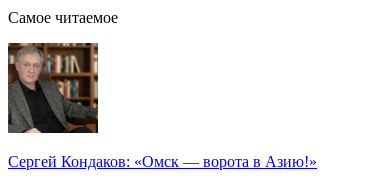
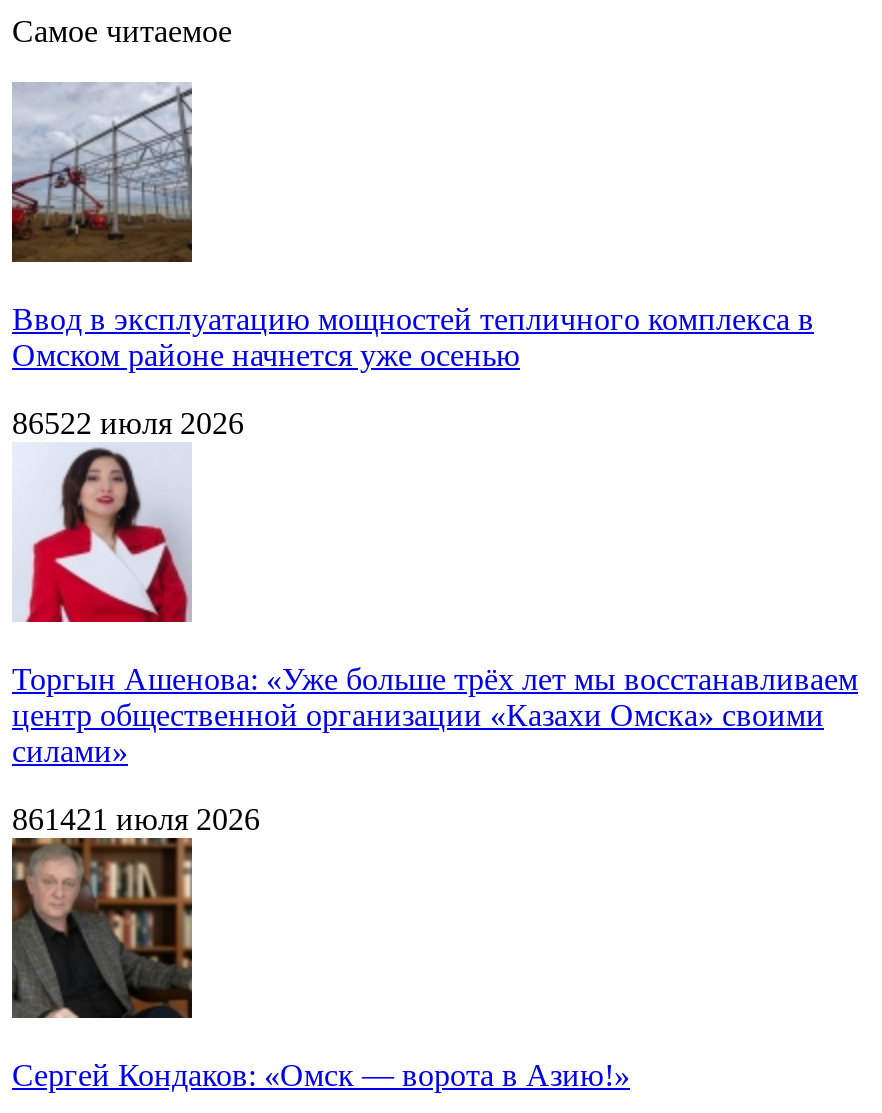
+ [image]
+ Ввод в эксплуатацию мощностей тепличного комплекса в
+ Омском районе начнется уже осенью
+ 86522 июля 2026

+ [image]
+ Торгын Ашенова: «Уже больше трёх лет мы восстанавливаем
+ центр общественной организации «Казахи Омска» своими
+ силами»
+ 861 421 июля 2026
